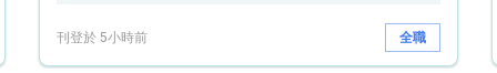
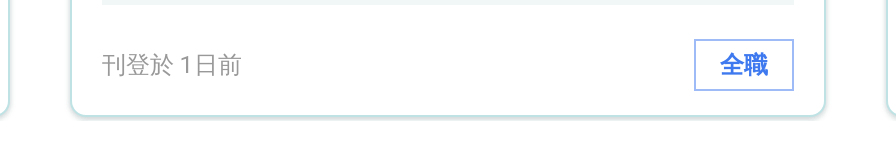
- 刊登於 5小時前
+ 刊登於 1日前
